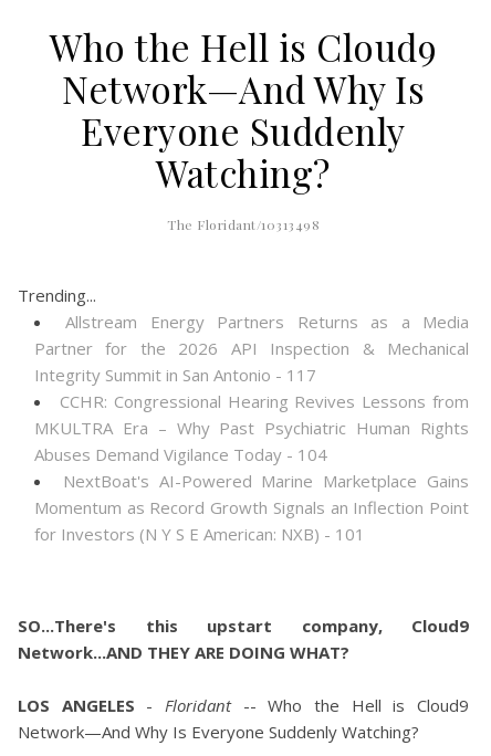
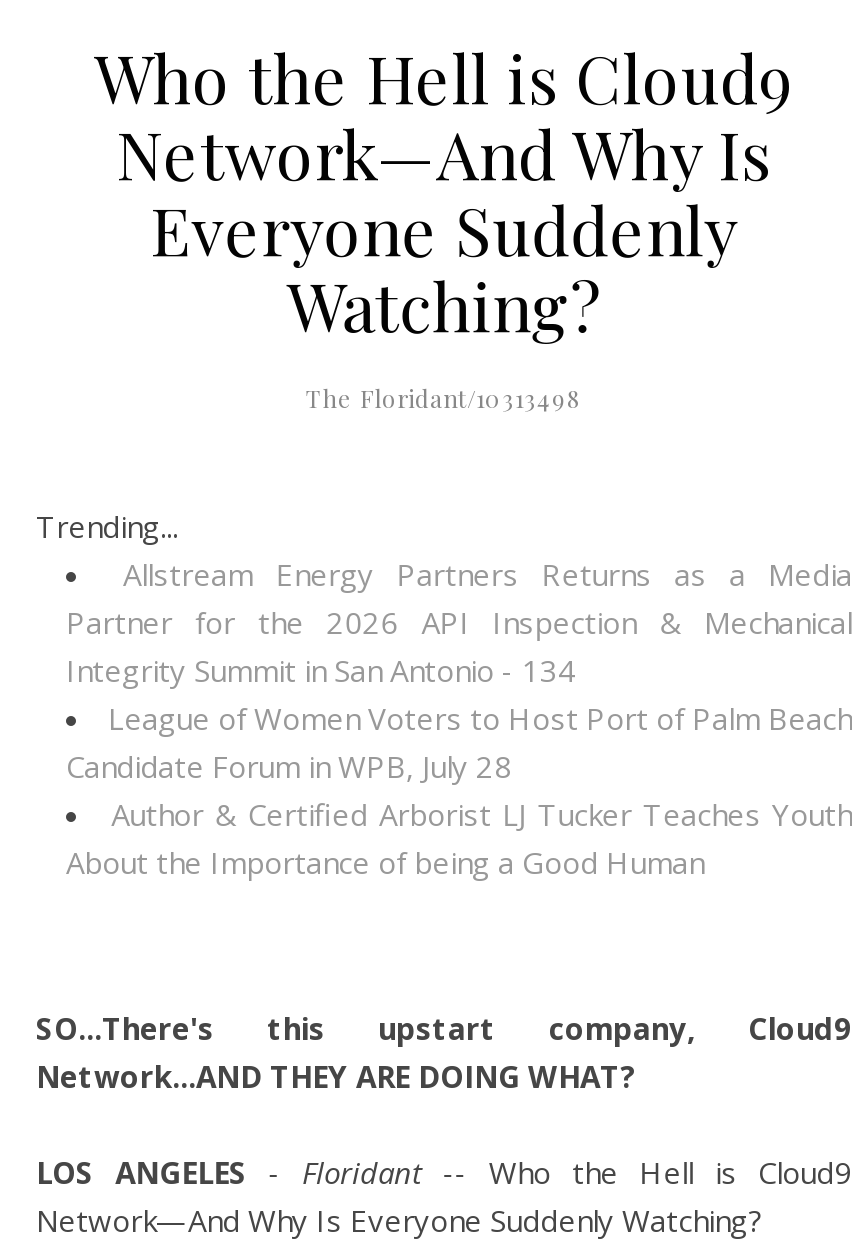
- Integrity Summit in San Antonio - 117
- CCHR: Congressional Hearing Revives Lessons from
- MKULTRA Era – Why Past Psychiatric Human Rights
- Abuses Demand Vigilance Today - 104
- NextBoat's AI-Powered Marine Marketplace Gains
- Momentum as Record Growth Signals an Inflection Point
- for Investors (N Y S E American: NXB) - 101
+ Integrity Summit in San Antonio - 134
+ League of Women Voters to Host Port of Palm Beach
+ Candidate Forum in WPB, July 28
+ Author & Certified Arborist LJ Tucker Teaches Youth
+ About the Importance of being a Good Human
